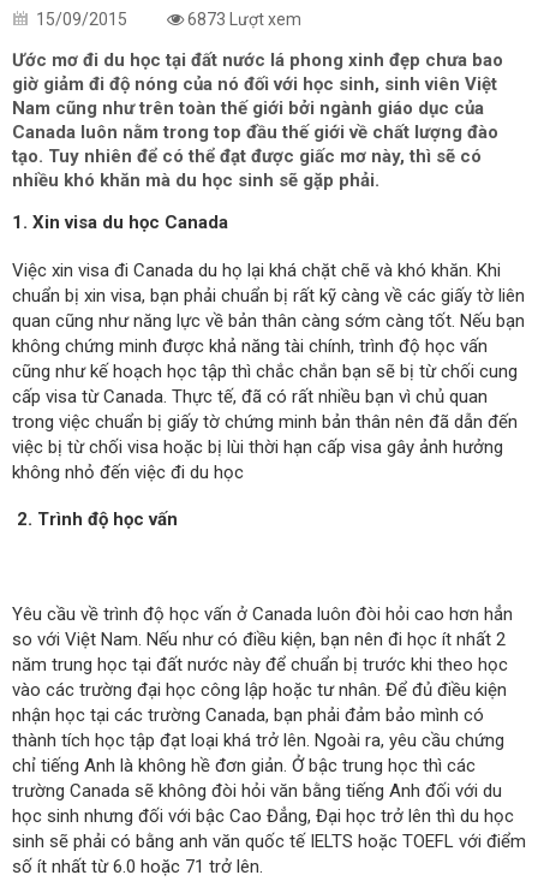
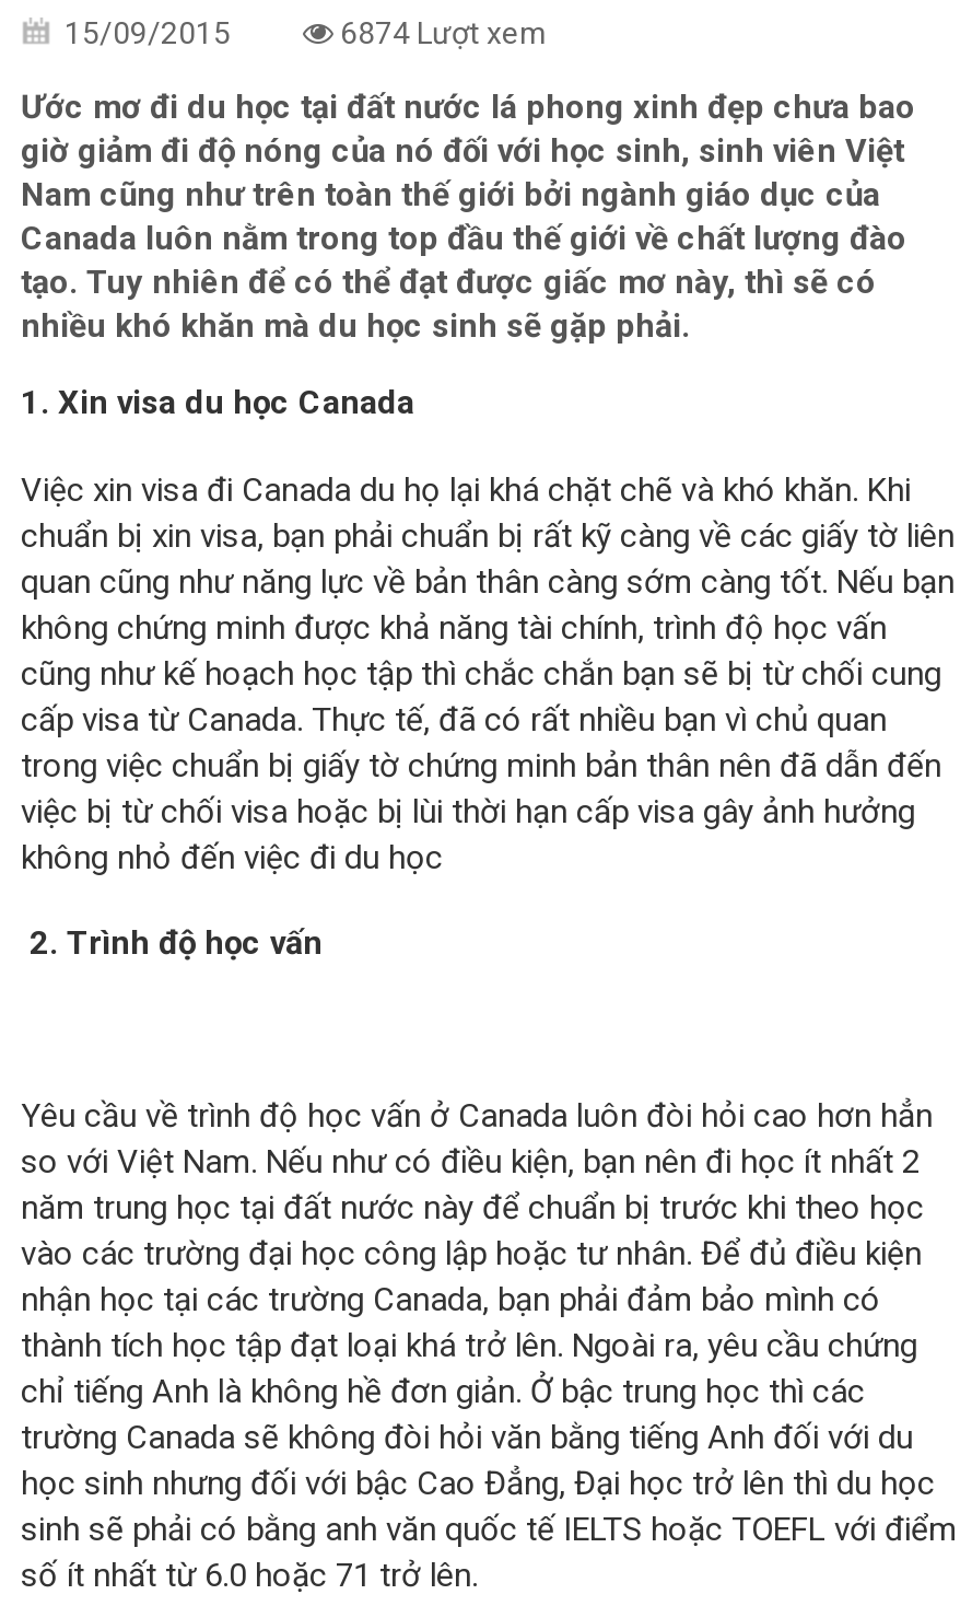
- 6873 Lượt xem
+ 6874 Lượt xem
